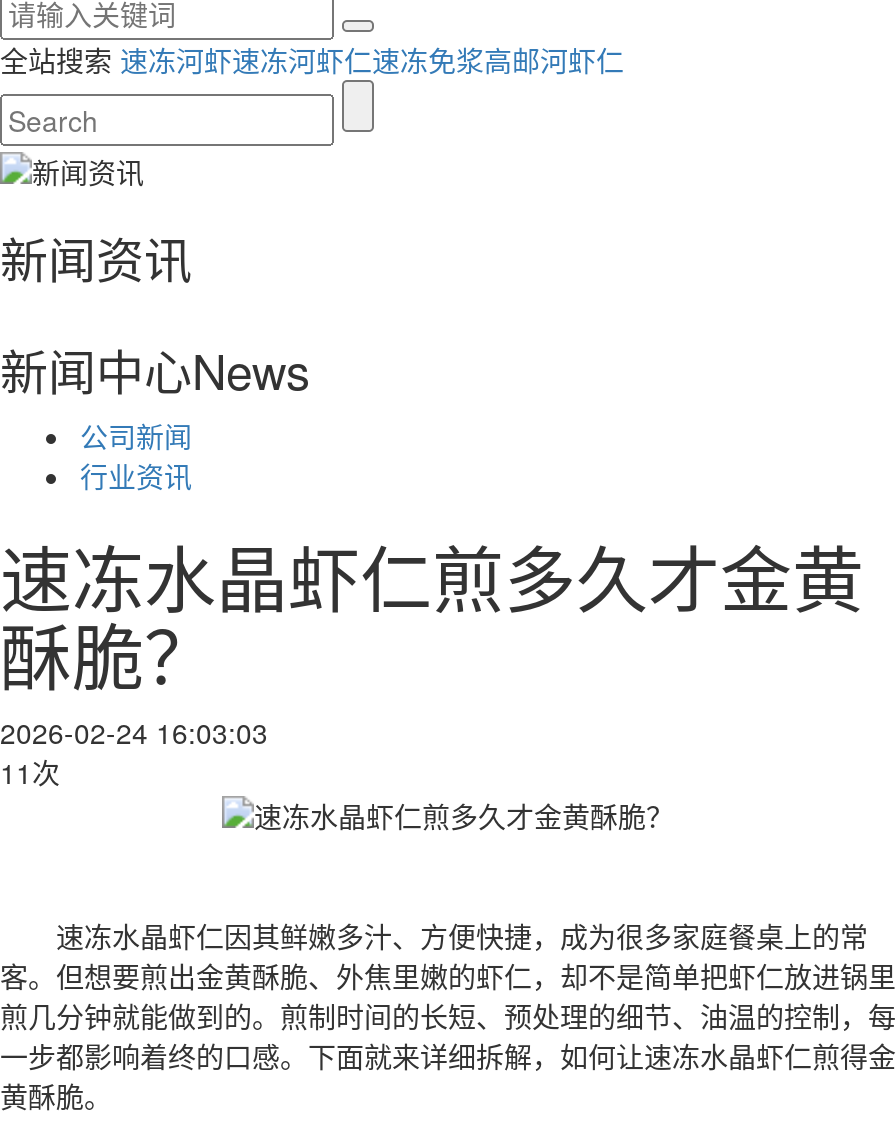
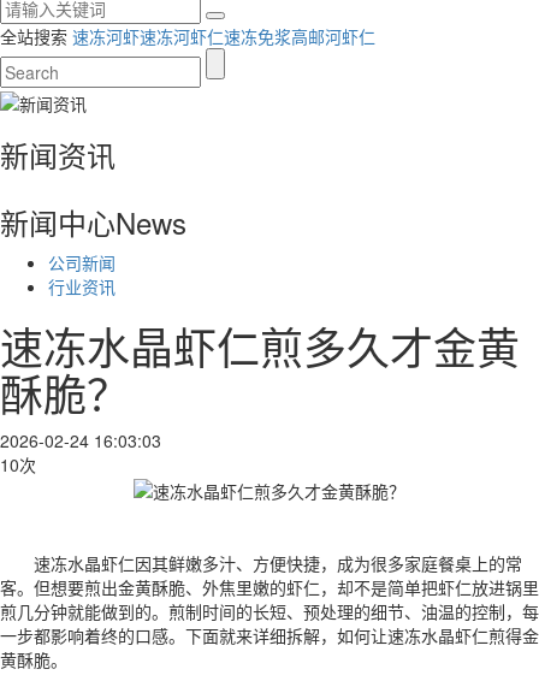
- 11次
+ 10次
